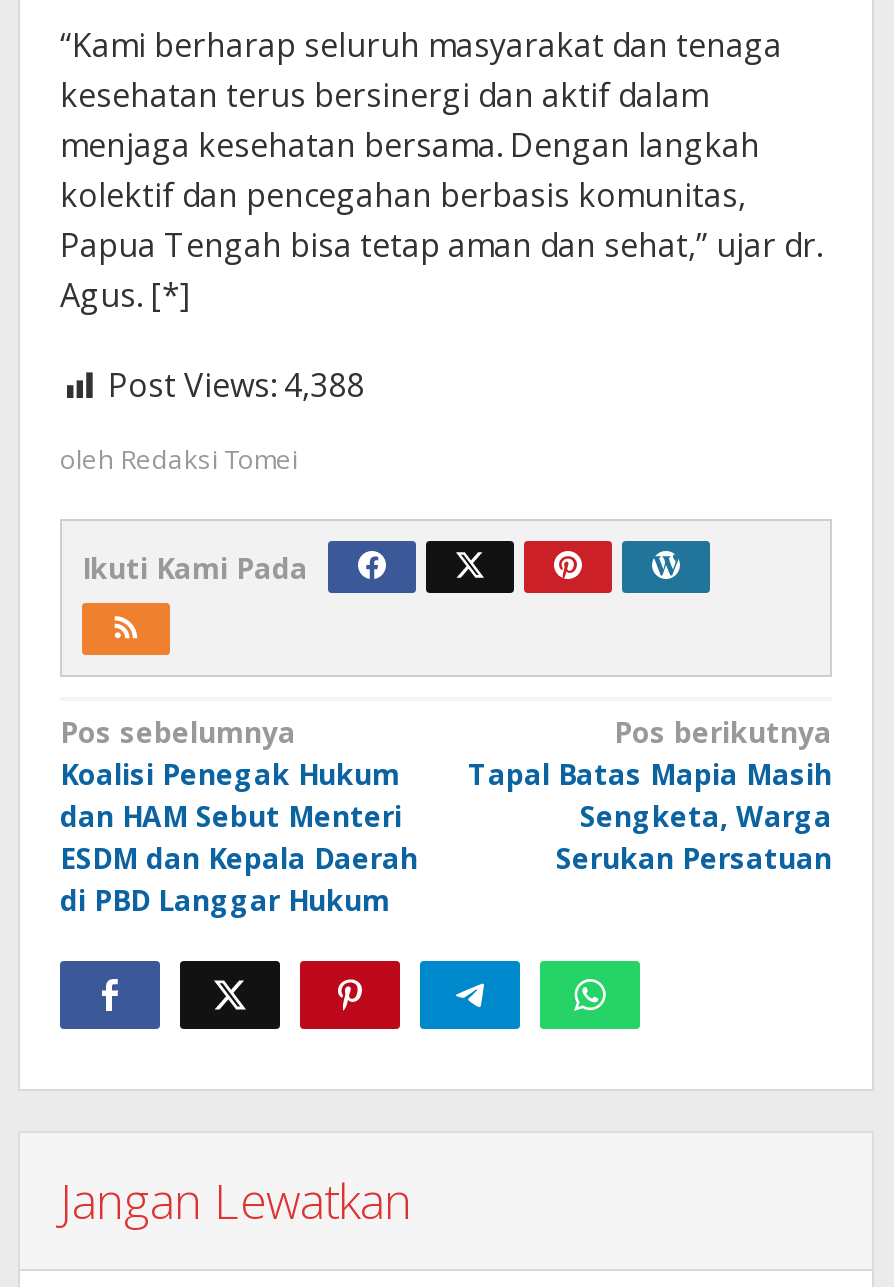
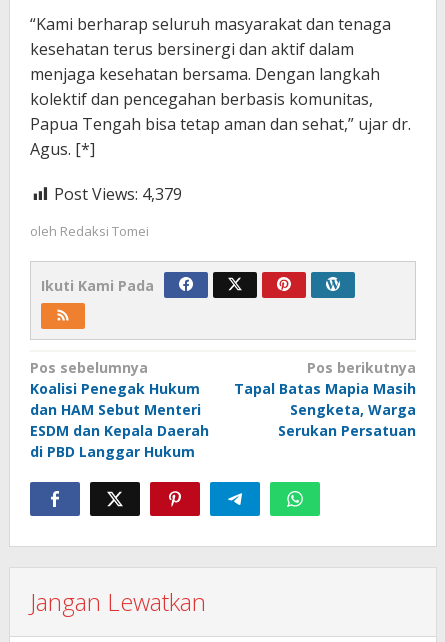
- Post Views: 4,388
+ Post Views: 4,379
